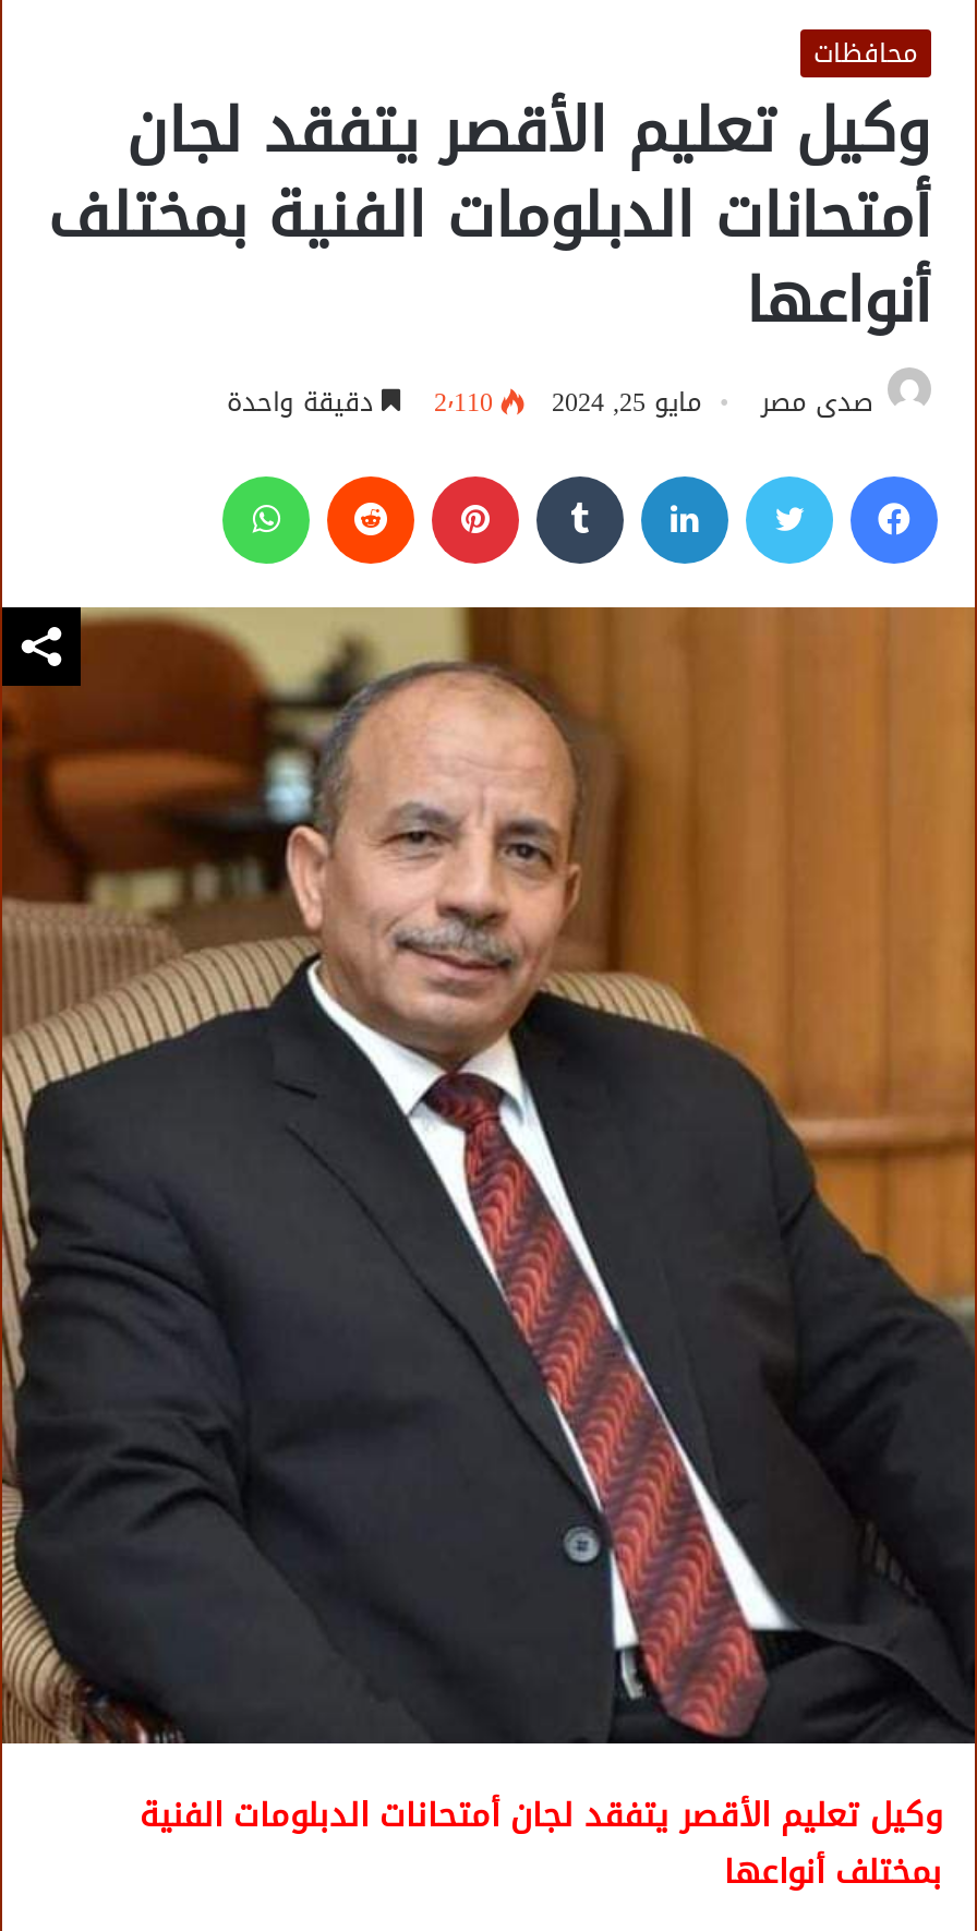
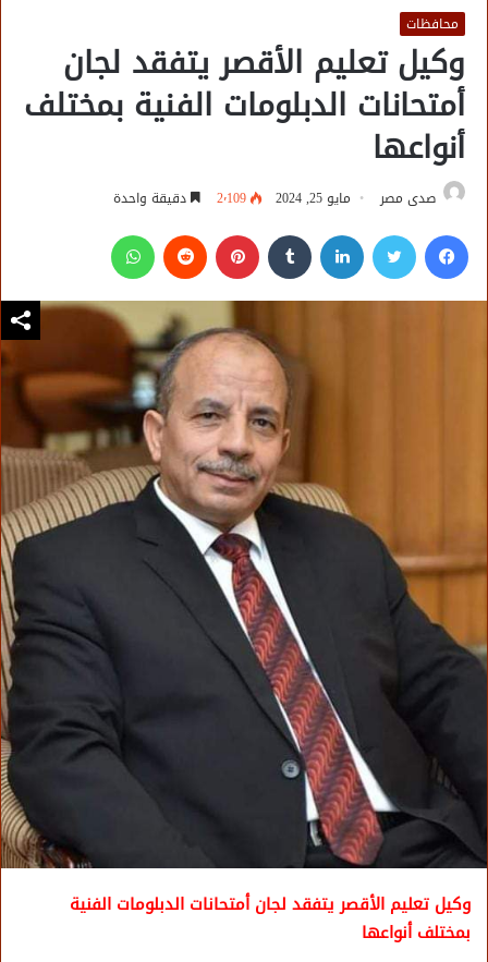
- 2٬110 دقيقة واحدة
+ 2٬109 دقيقة واحدة
